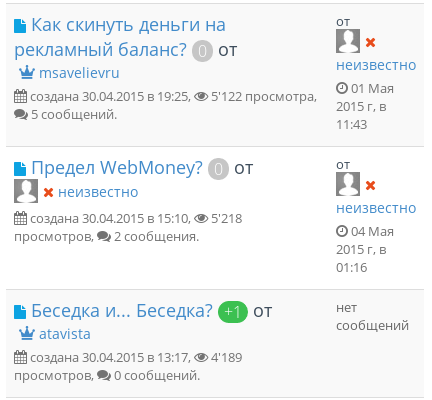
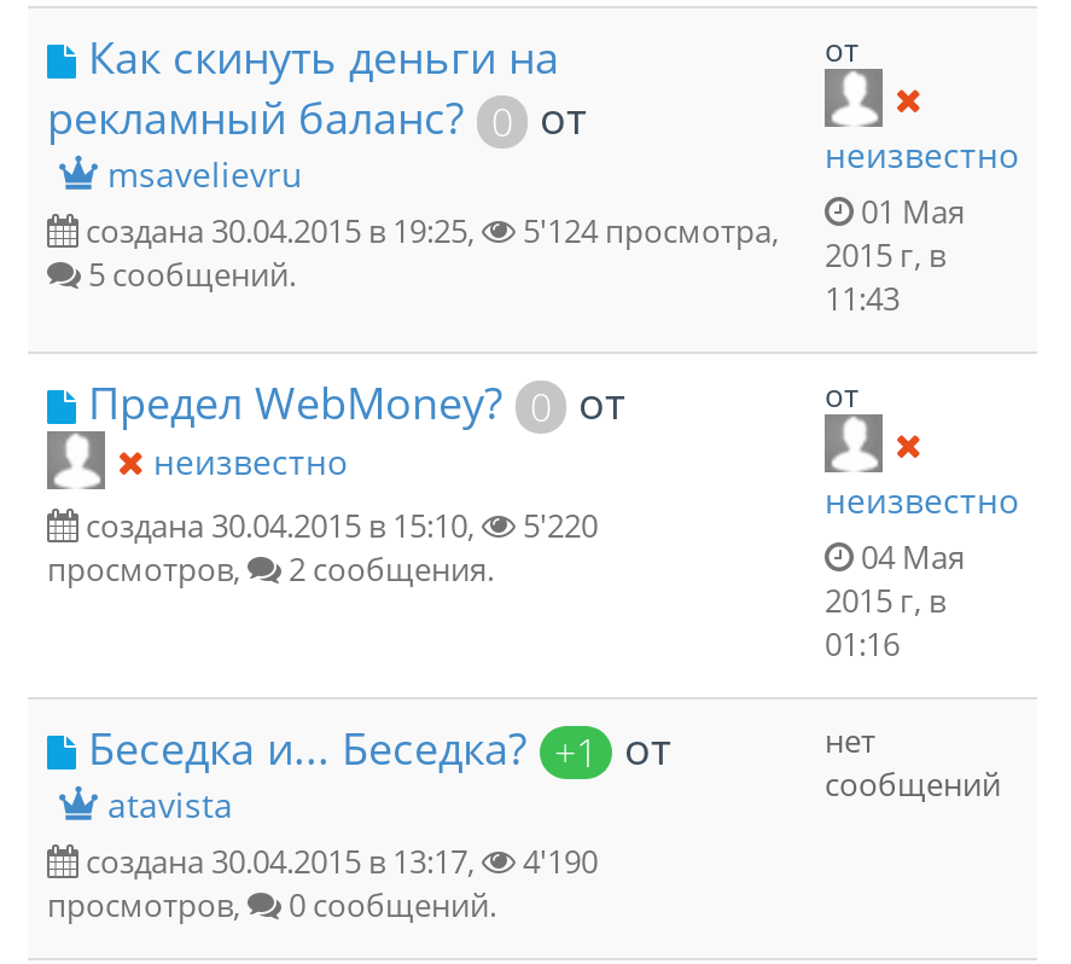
- 5'122 просмотра,
+ 5'124 просмотра,

- создана 30.04.2015 в 15:10, 5'218
+ создана 30.04.2015 в 15:10, 5'220

- создана 30.04.2015 в 13:17, 4'189
+ создана 30.04.2015 в 13:17, 4'190
